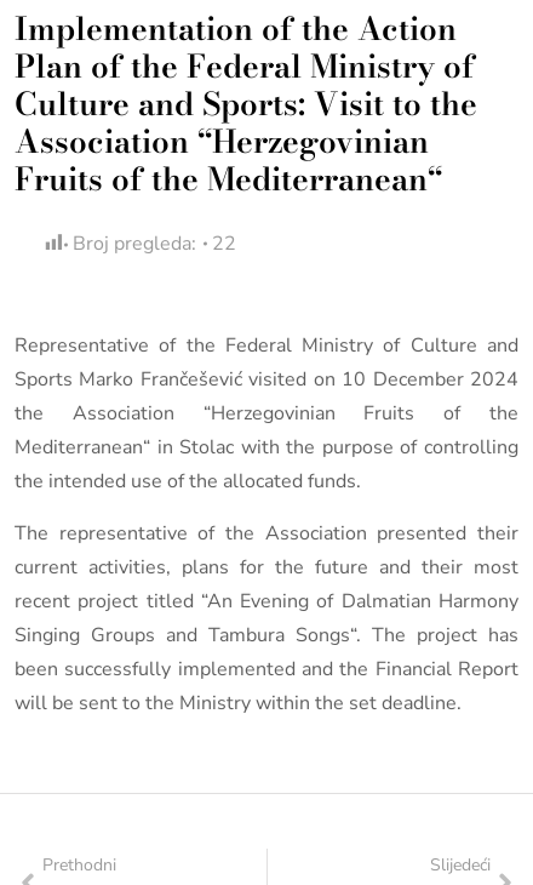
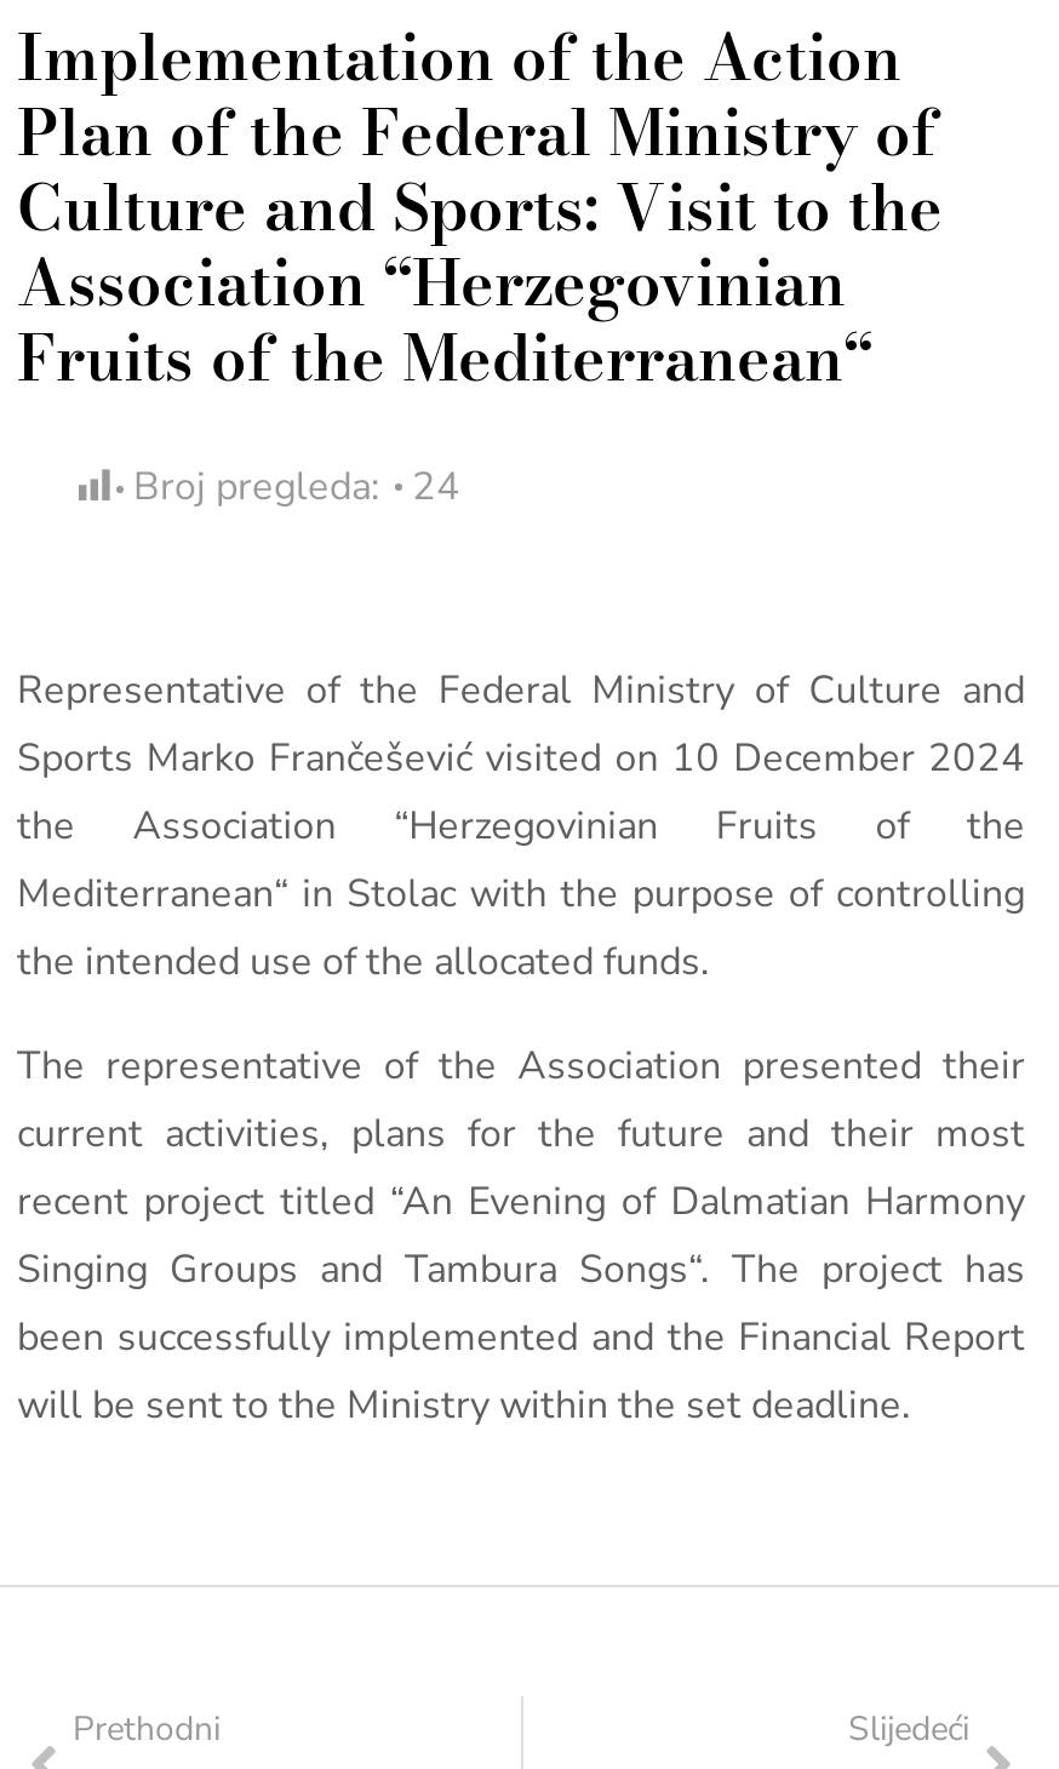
- Broj pregleda: 22
+ Broj pregleda: 24
